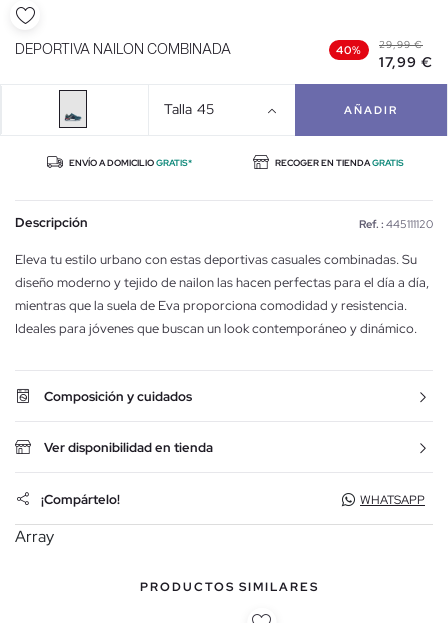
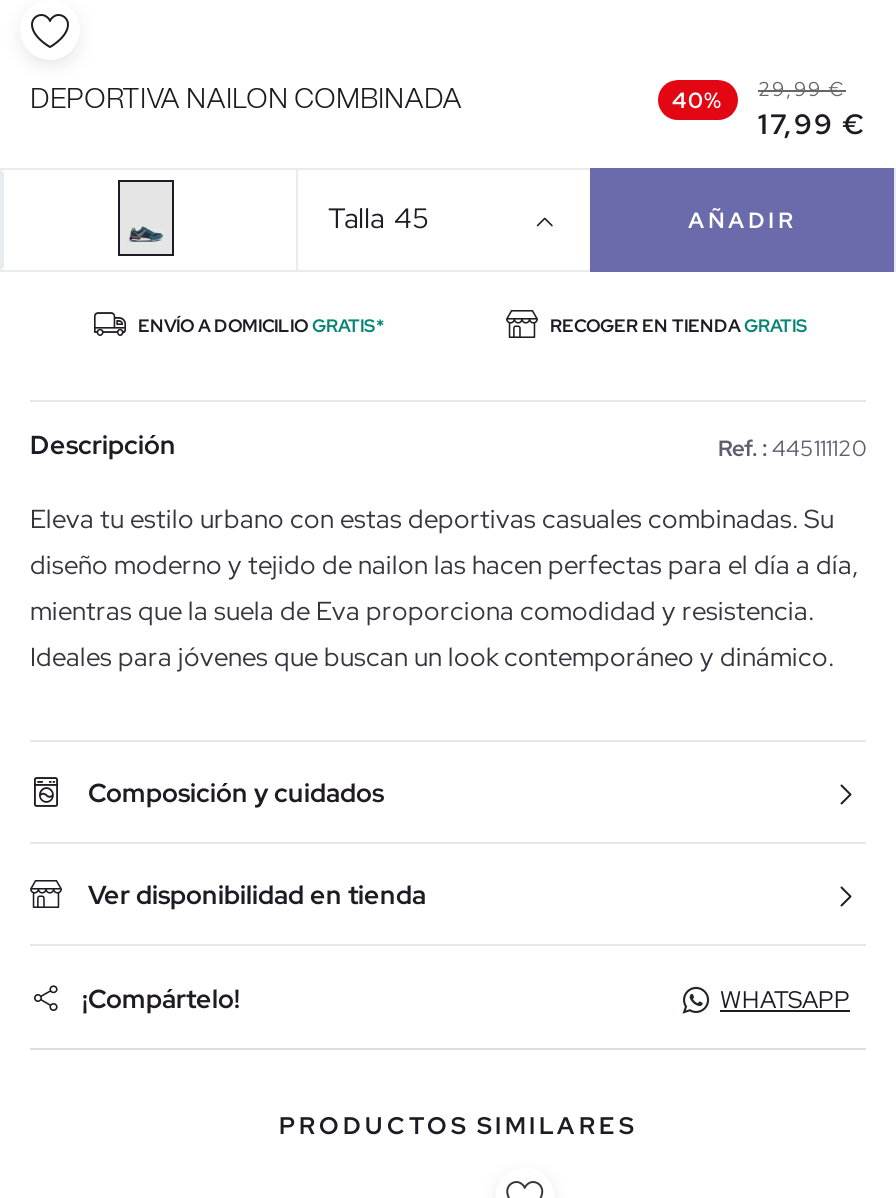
- Array
